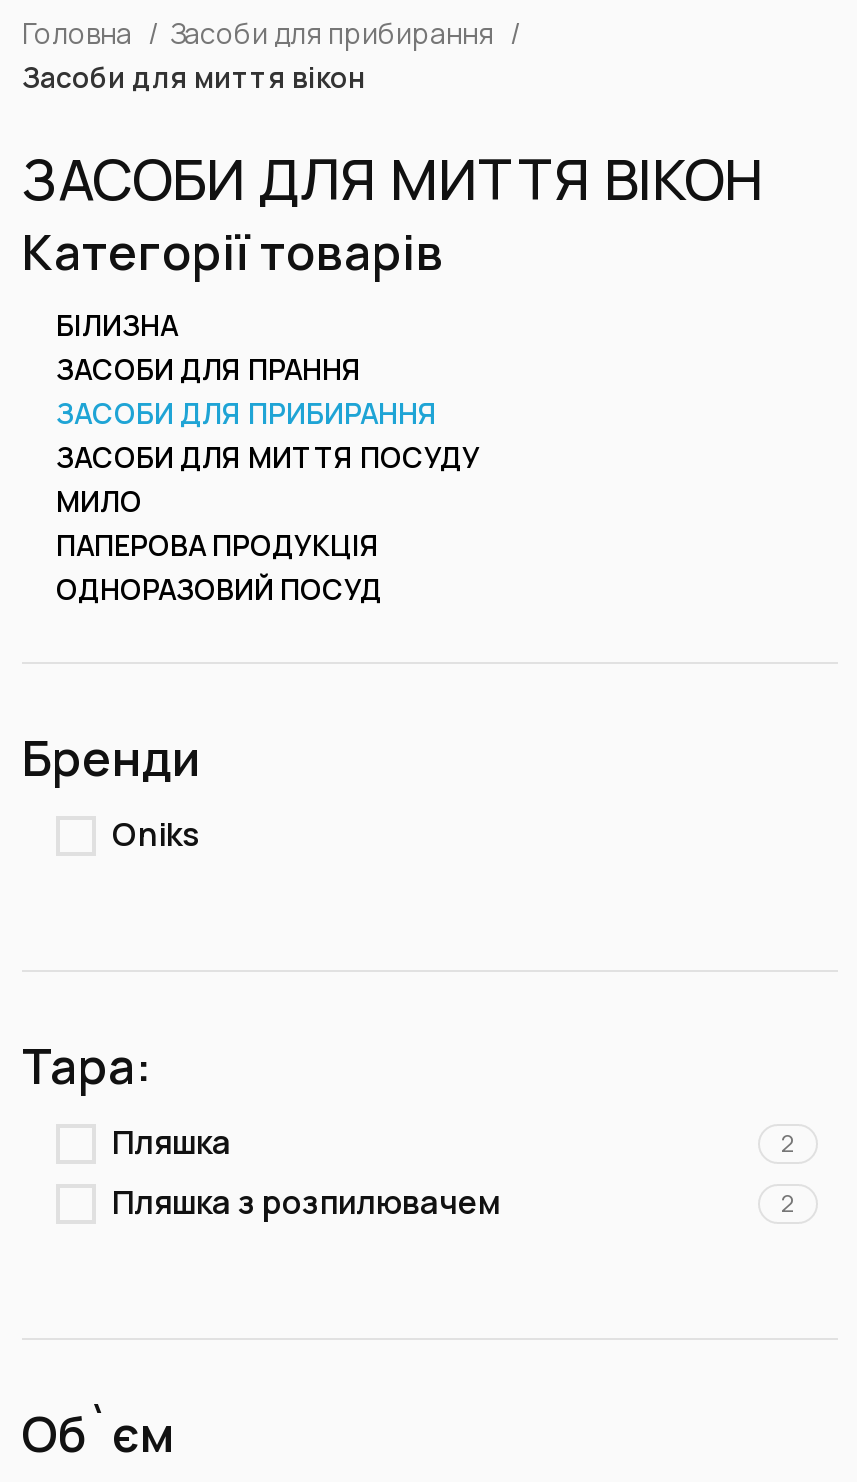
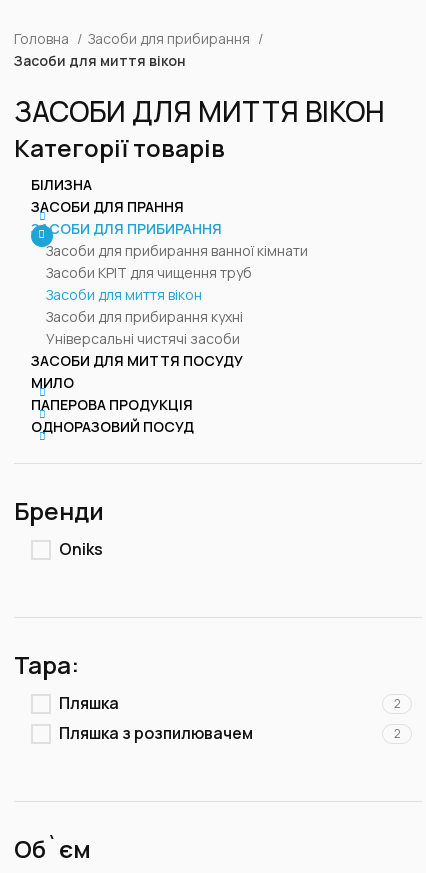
+ Засоби для прибирання ванної кімнати
+ Засоби КРІТ для чищення труб
+ Засоби для миття вікон
+ Засоби для прибирання кухні
+ Універсальні чистячі засоби
